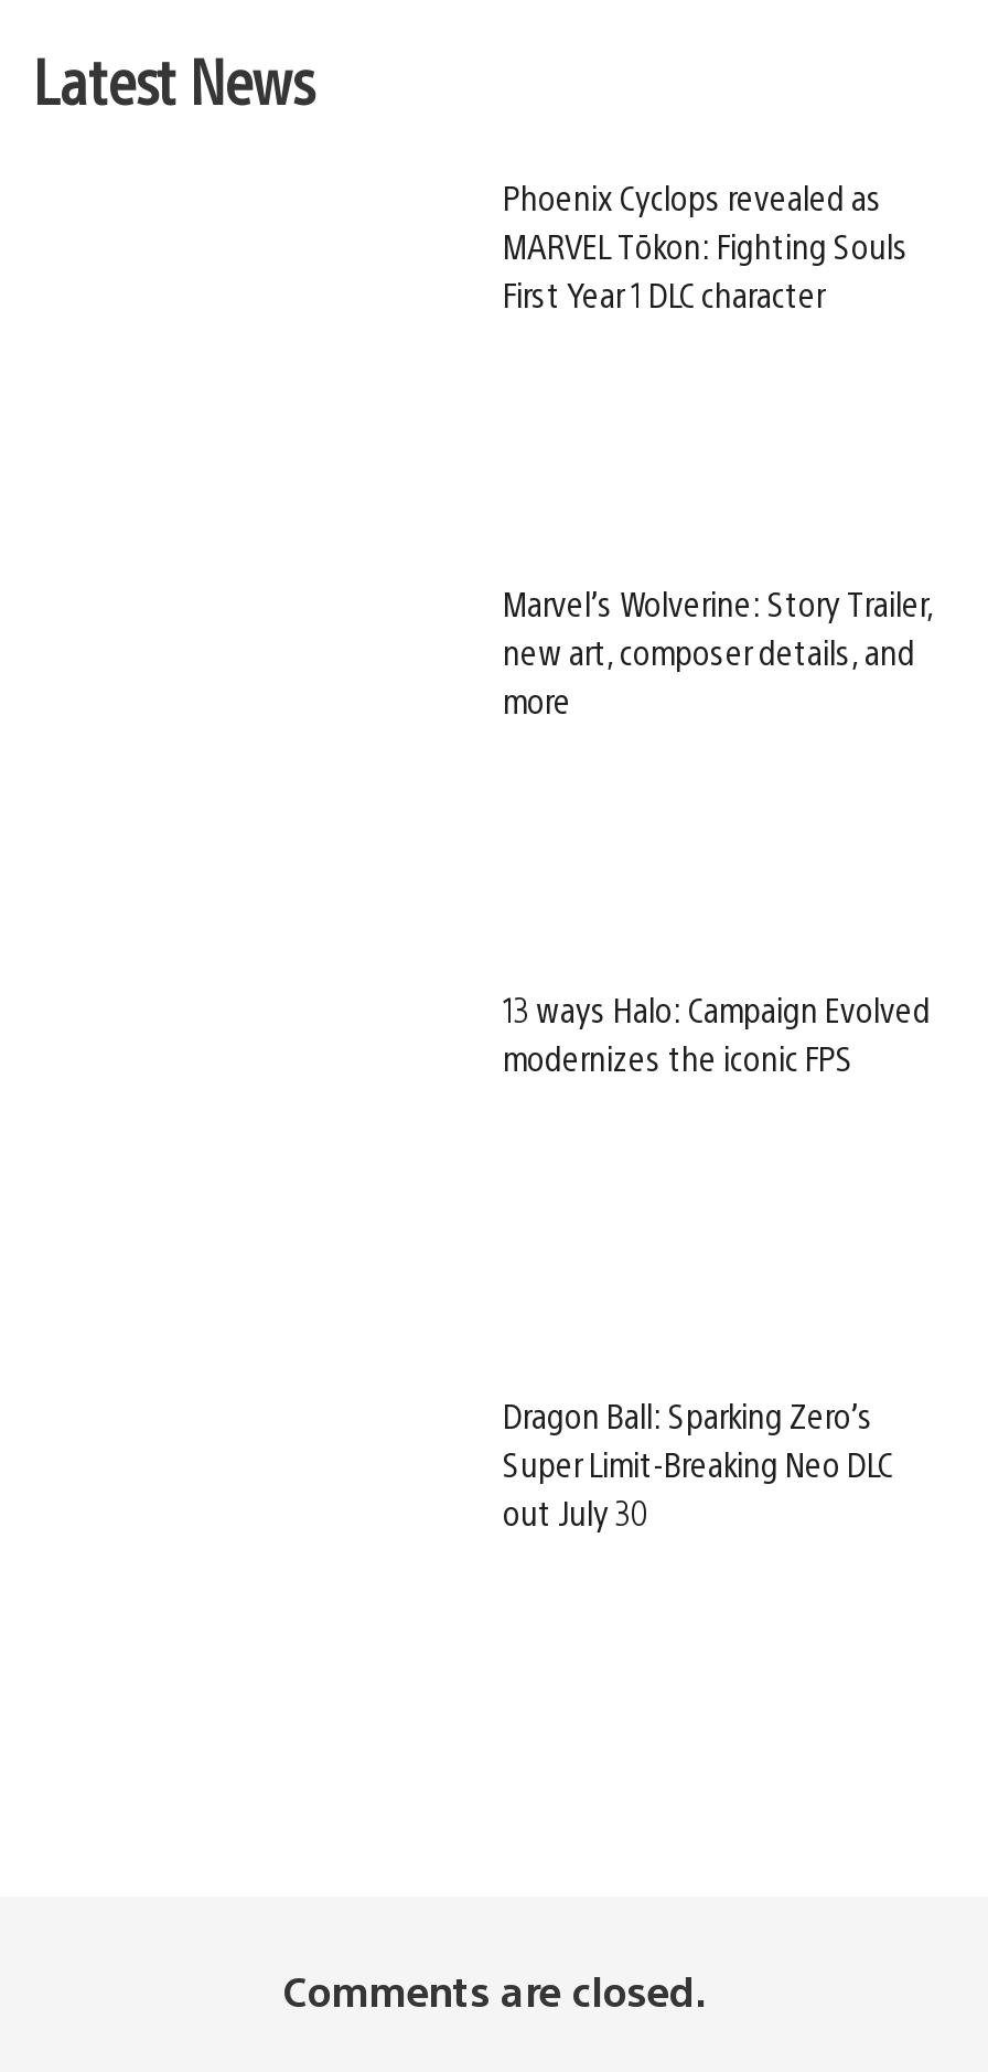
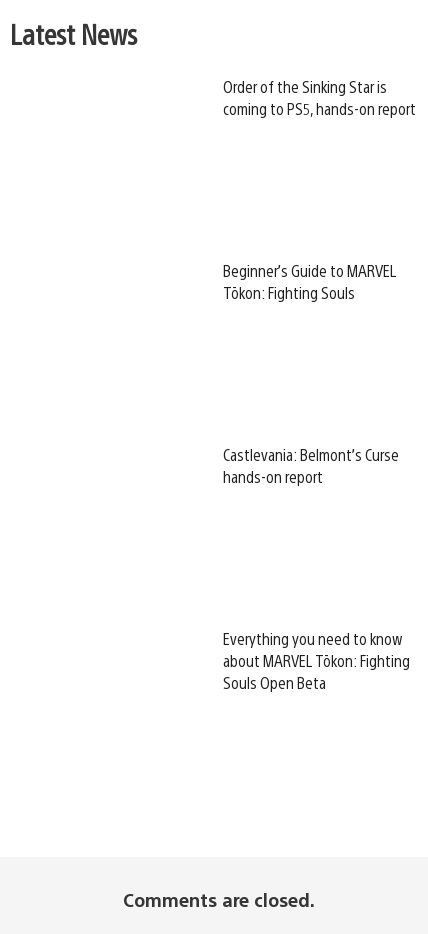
- Phoenix Cyclops revealed as
- MARVEL Tōkon: Fighting Souls
- First Year 1 DLC character
+ Order of the Sinking Star is
+ coming to PS5, hands-on report

- Marvel’s Wolverine: Story Trailer,
- new art, composer details, and
- more
+ Beginner’s Guide to MARVEL
+ Tōkon: Fighting Souls

- 13 ways Halo: Campaign Evolved
- modernizes the iconic FPS
+ Castlevania: Belmont’s Curse
+ hands-on report

- Dragon Ball: Sparking Zero’s
- Super Limit-Breaking Neo DLC
- out July 30
+ Everything you need to know
+ about MARVEL Tōkon: Fighting
+ Souls Open Beta
